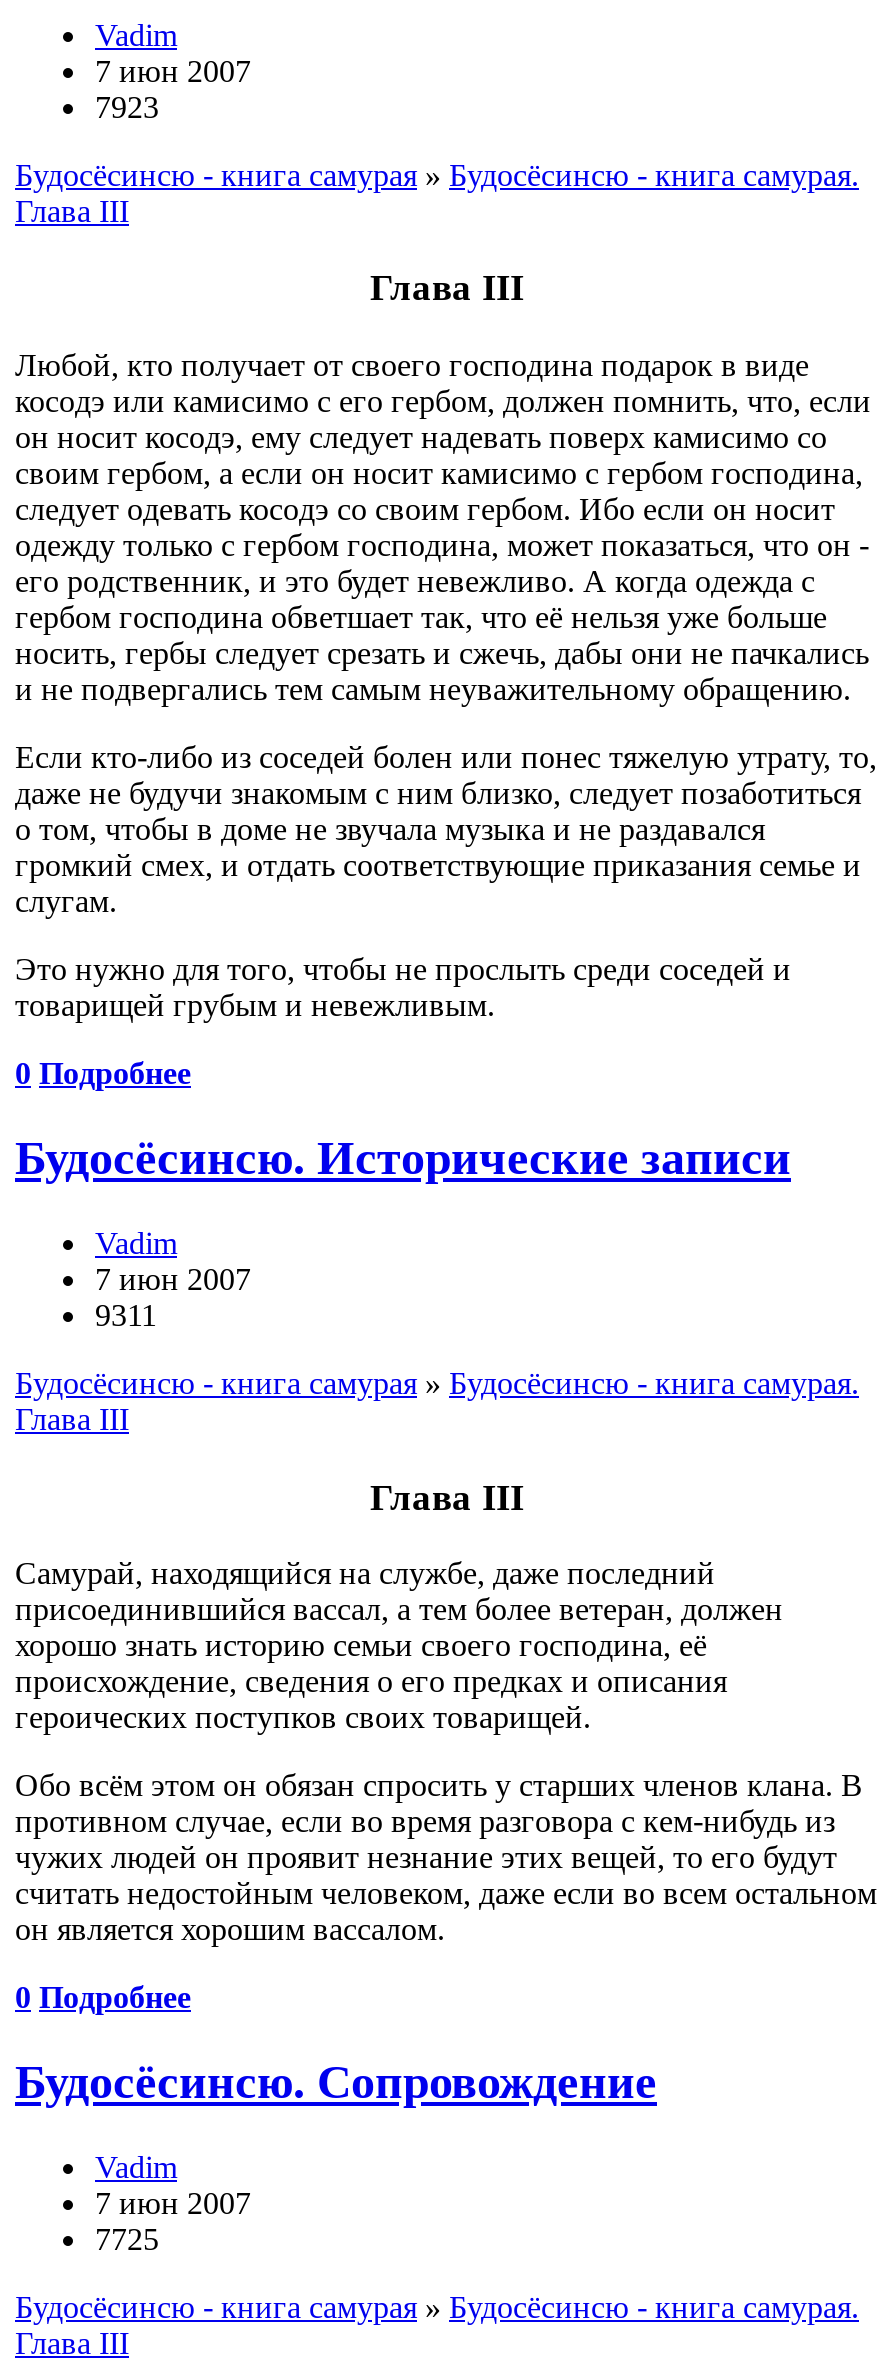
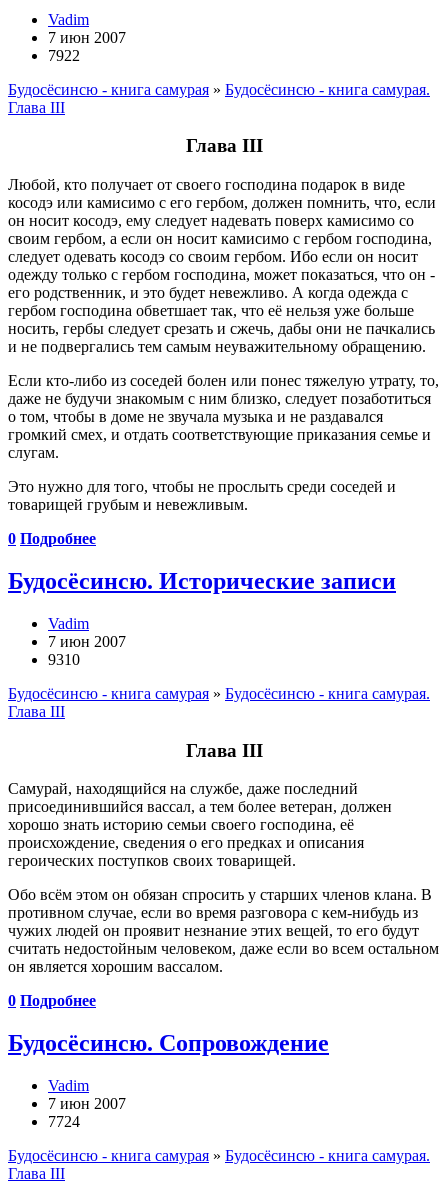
- 7923
+ 7922

- 9311
+ 9310

- 7725
+ 7724
